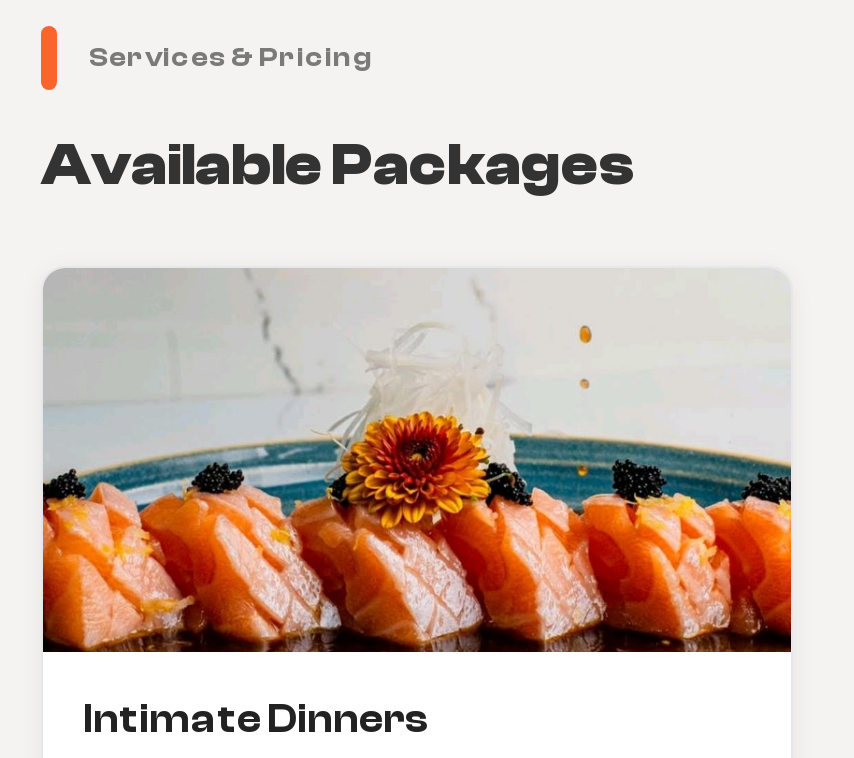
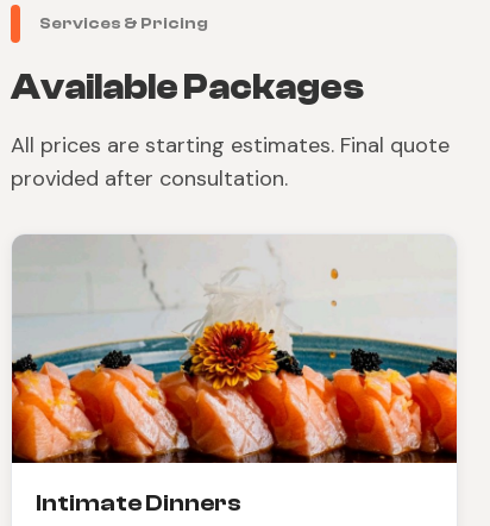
+ All prices are starting estimates. Final quote
+ provided after consultation.
